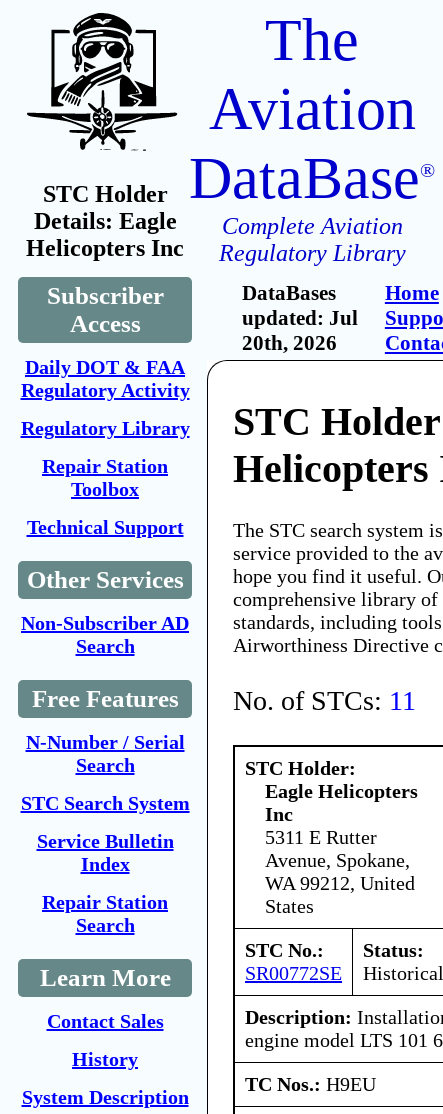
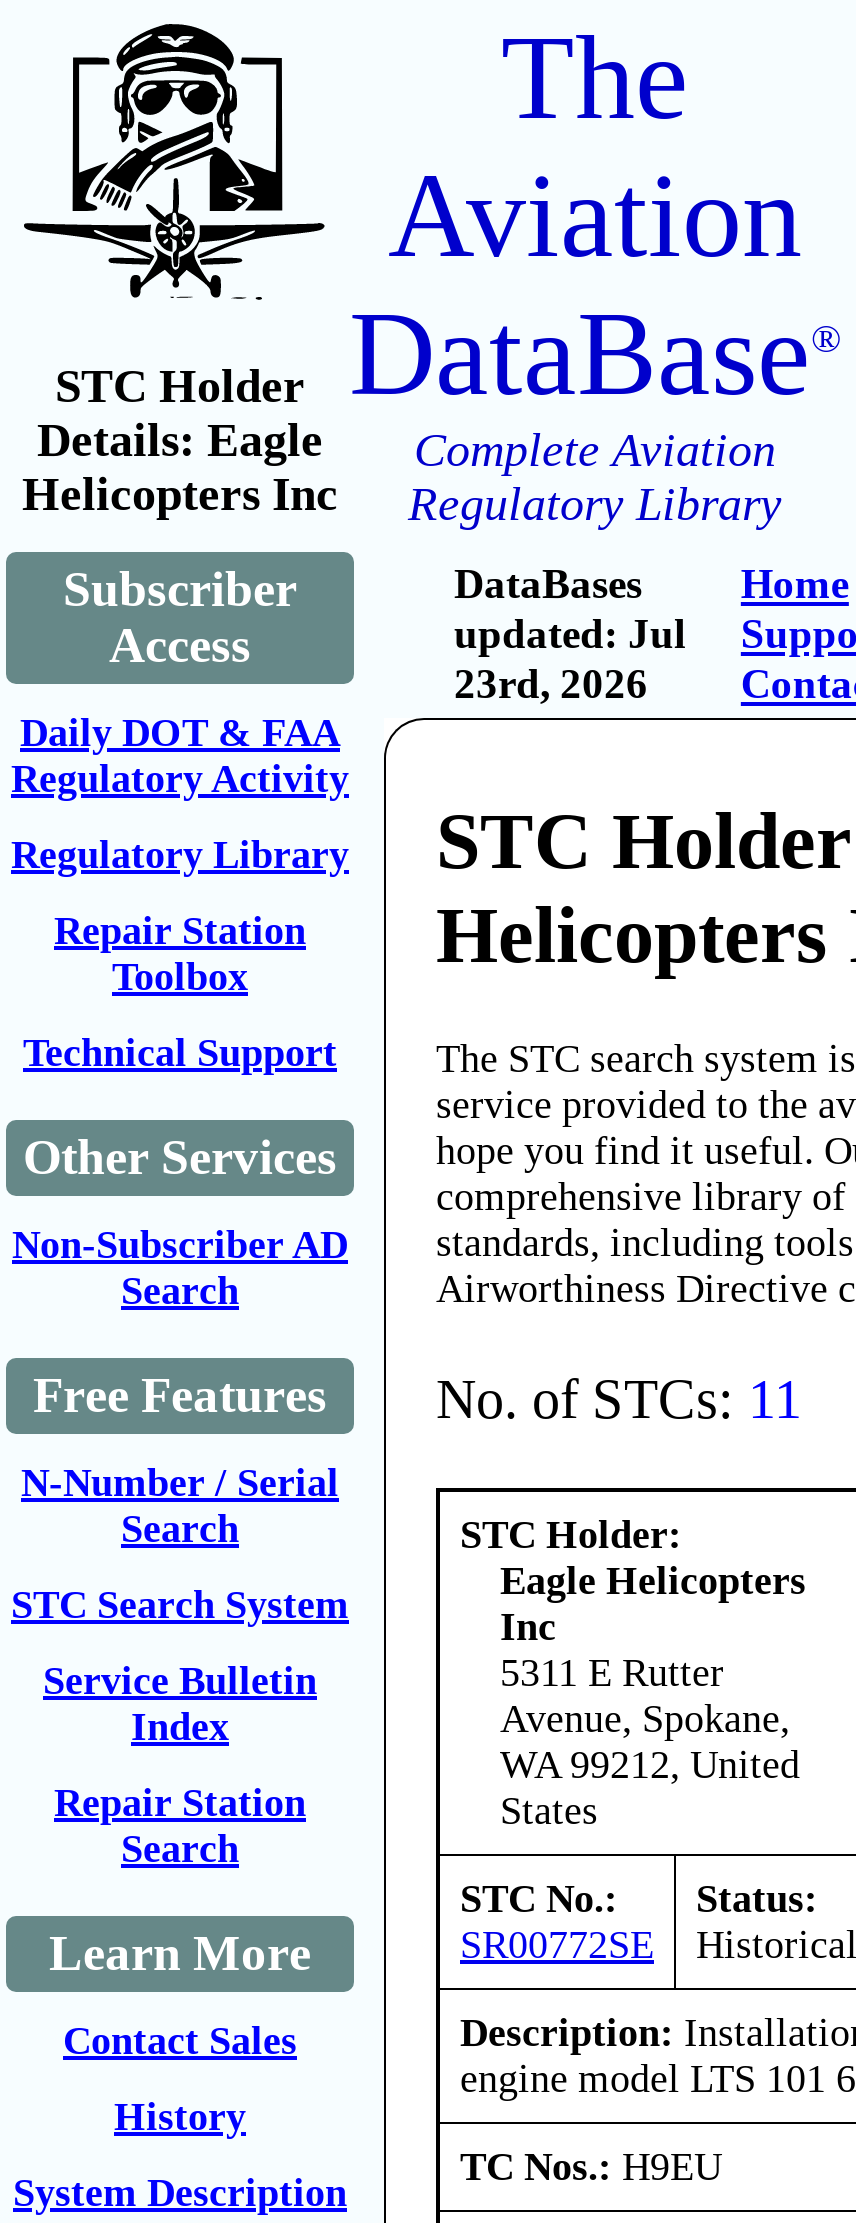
- 20th, 2026
+ 23rd, 2026
